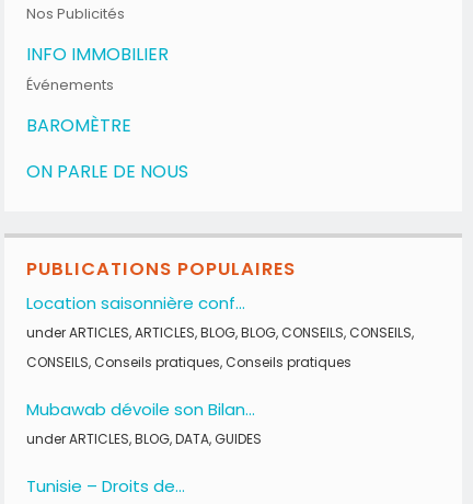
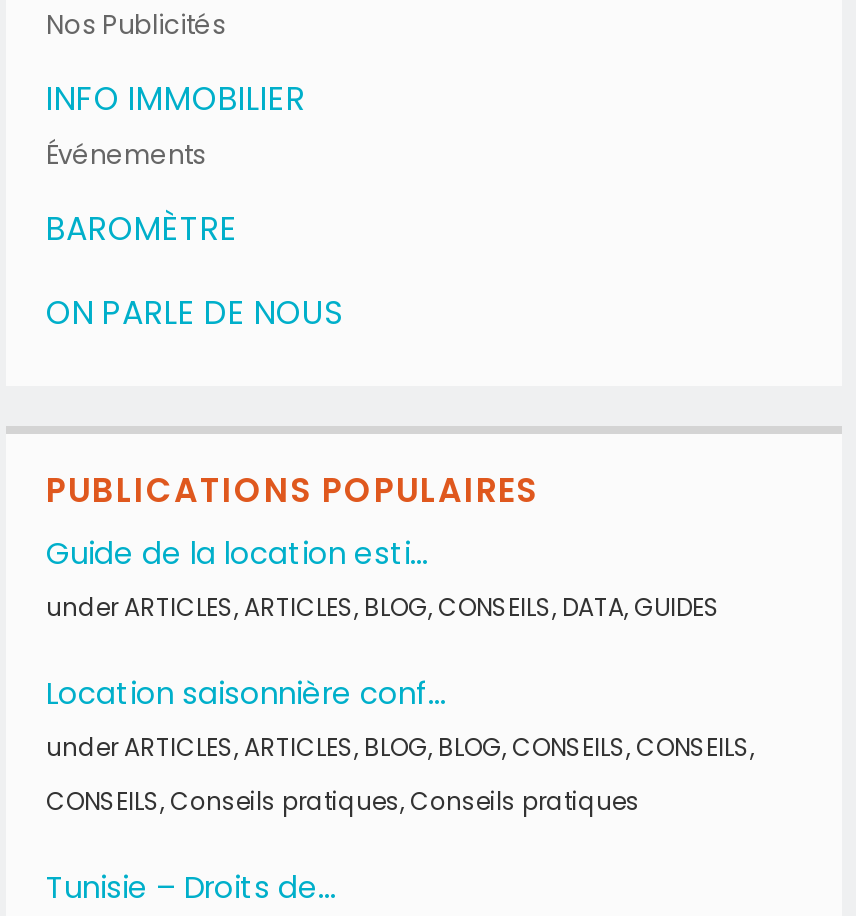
+ Guide de la location esti...
+ under ARTICLES, ARTICLES, BLOG, CONSEILS, DATA, GUIDES

moved down: Location saisonnière conf... | under ARTICLES, ARTICLES, BLOG, BLOG, CONSEILS, CONSEILS | CONSEILS, Conseils pratiques, Conseils pratiques

- Mubawab dévoile son Bilan...
- under ARTICLES, BLOG, DATA, GUIDES
